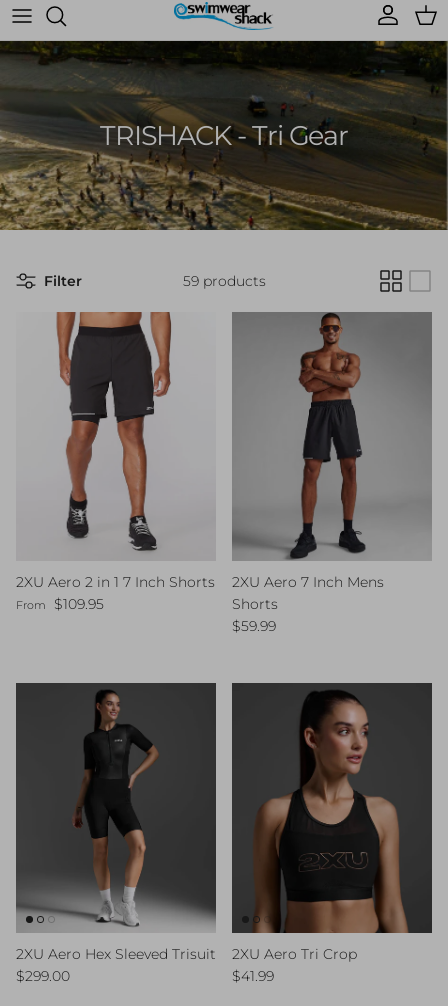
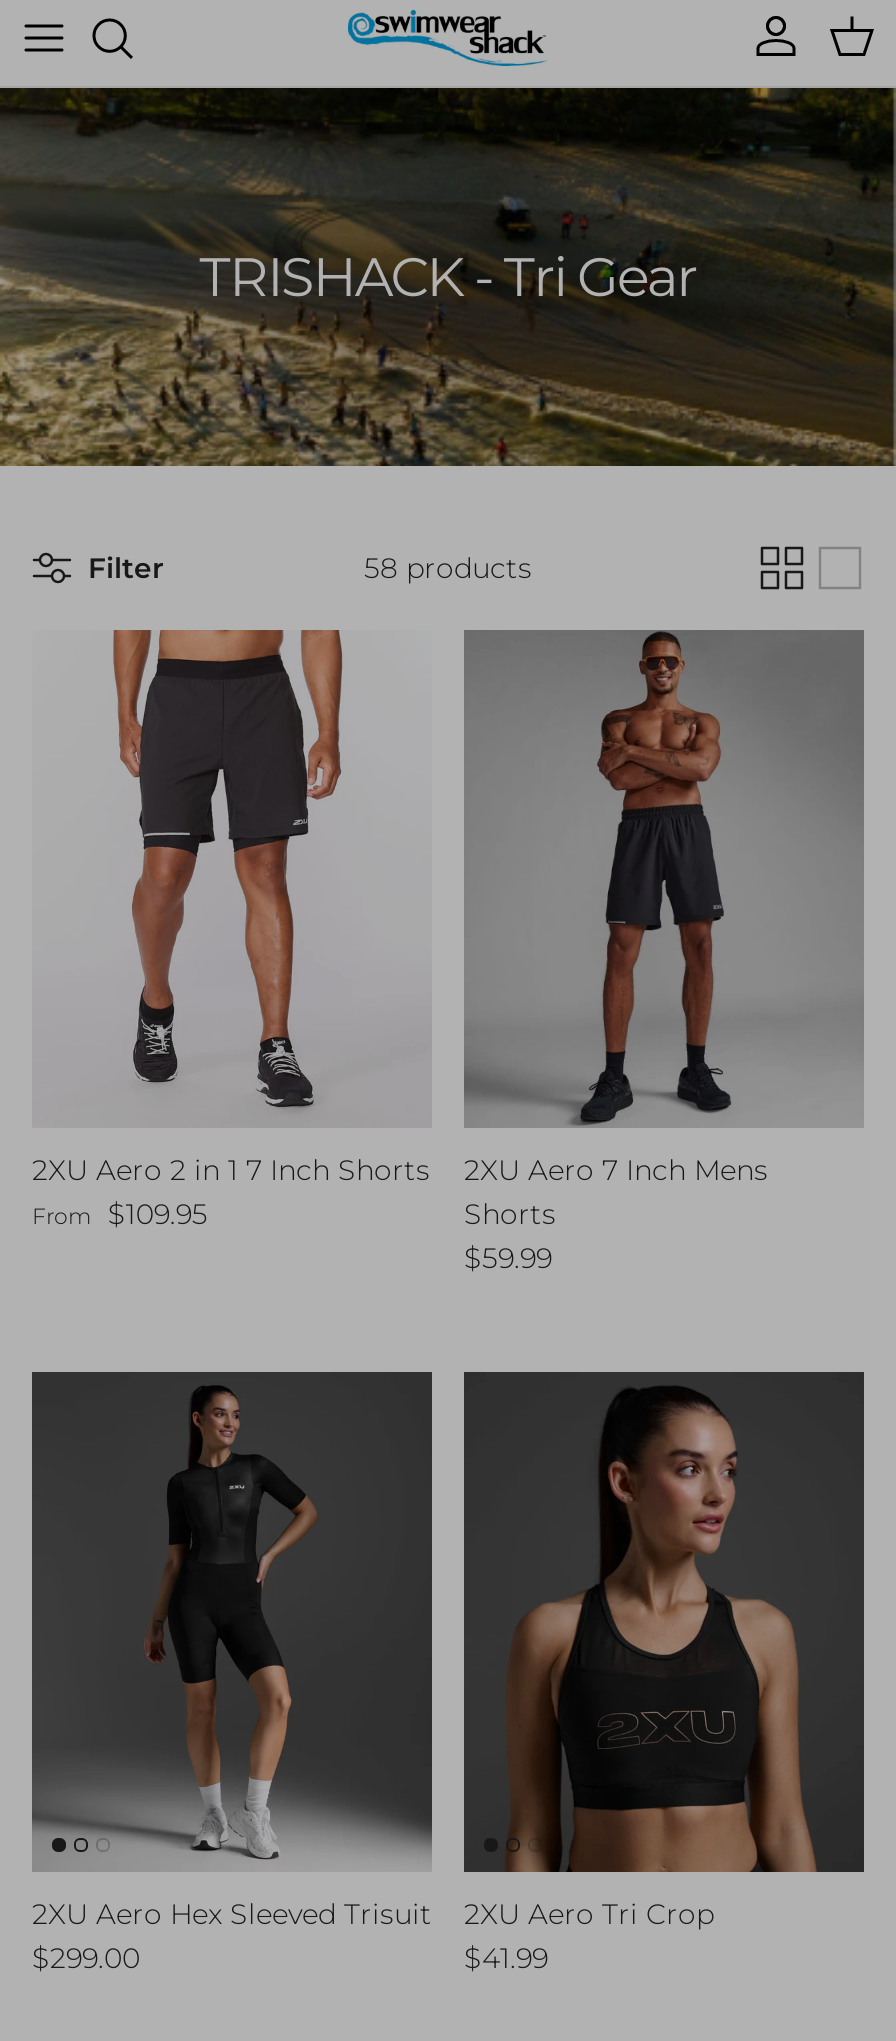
- 59 products
+ 58 products
